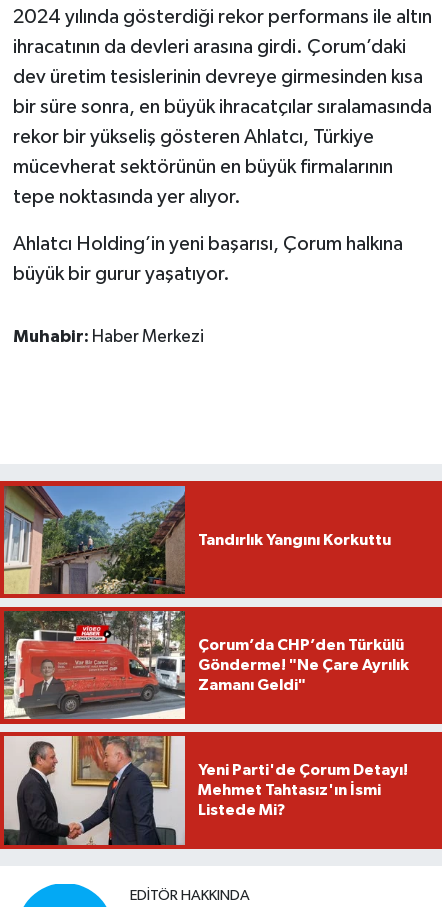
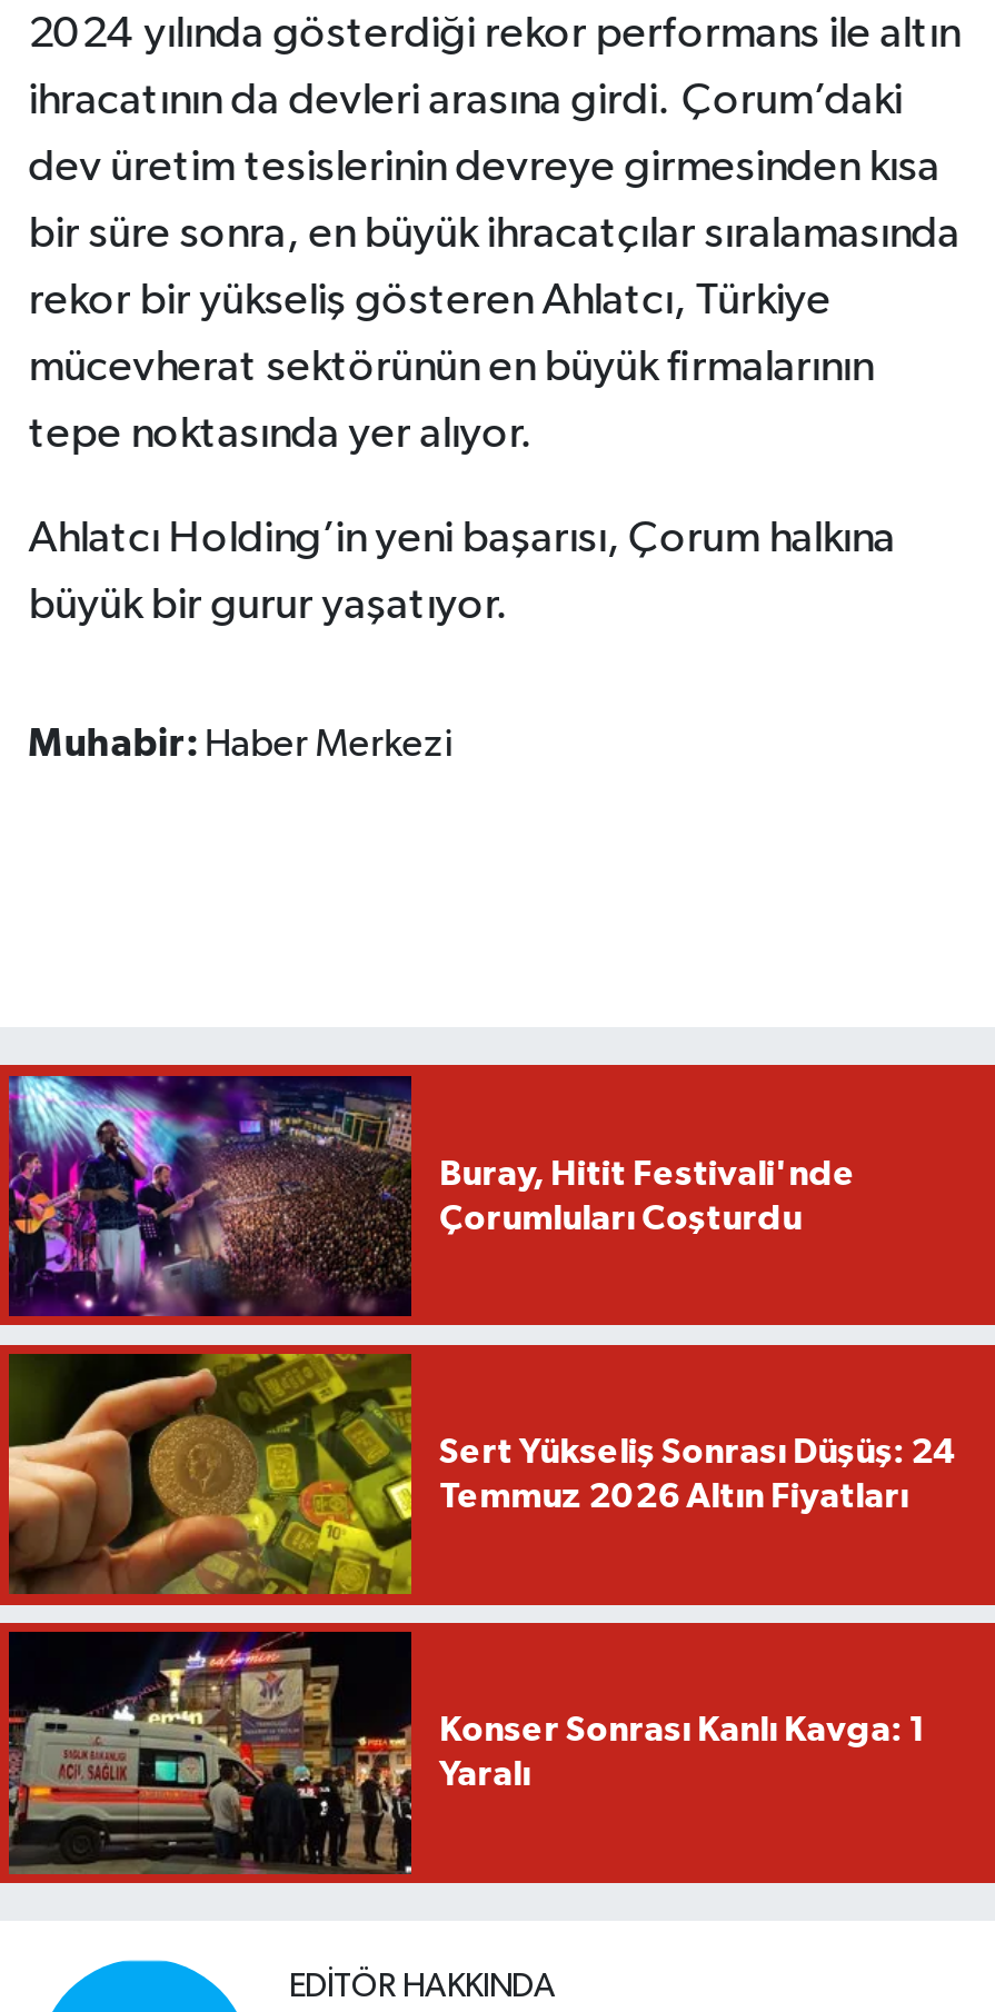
- [image]
- Tandırlık Yangını Korkuttu
+ [image]
+ Buray, Hitit Festivali'nde
+ Çorumluları Coşturdu

- [image]
- Çorum’da CHP’den Türkülü
- Gönderme! "Ne Çare Ayrılık
- Zamanı Geldi"
+ [image]
+ Sert Yükseliş Sonrası Düşüş: 24
+ Temmuz 2026 Altın Fiyatları

- [image]
- Yeni Parti'de Çorum Detayı!
- Mehmet Tahtasız'ın İsmi
- Listede Mi?
+ [image]
+ Konser Sonrası Kanlı Kavga: 1
+ Yaralı
